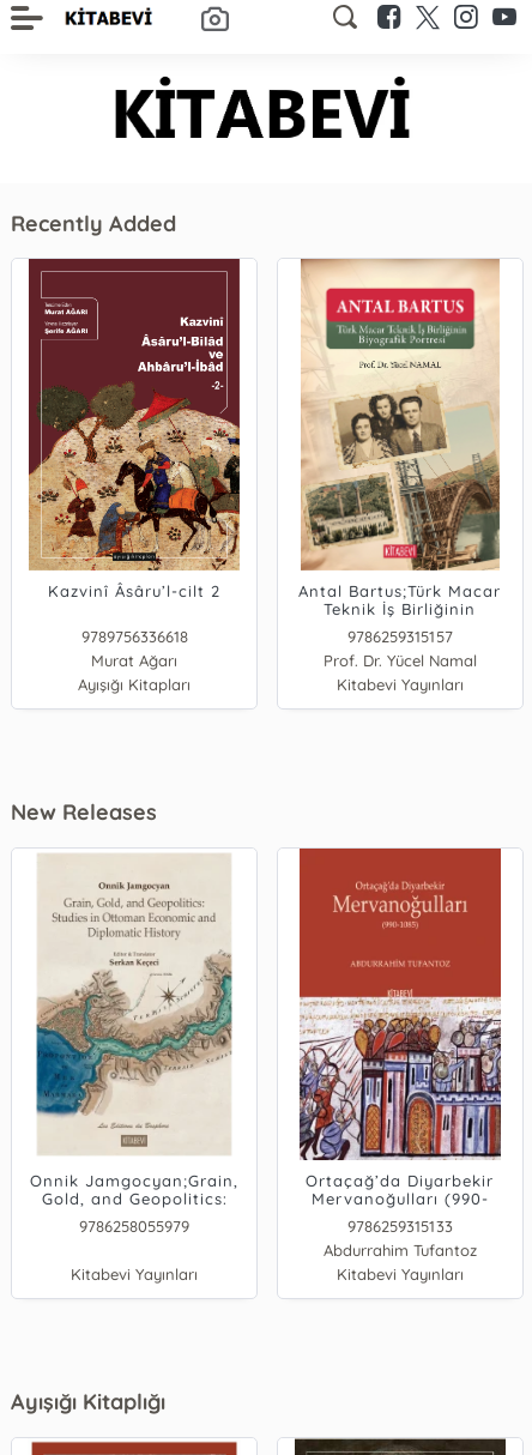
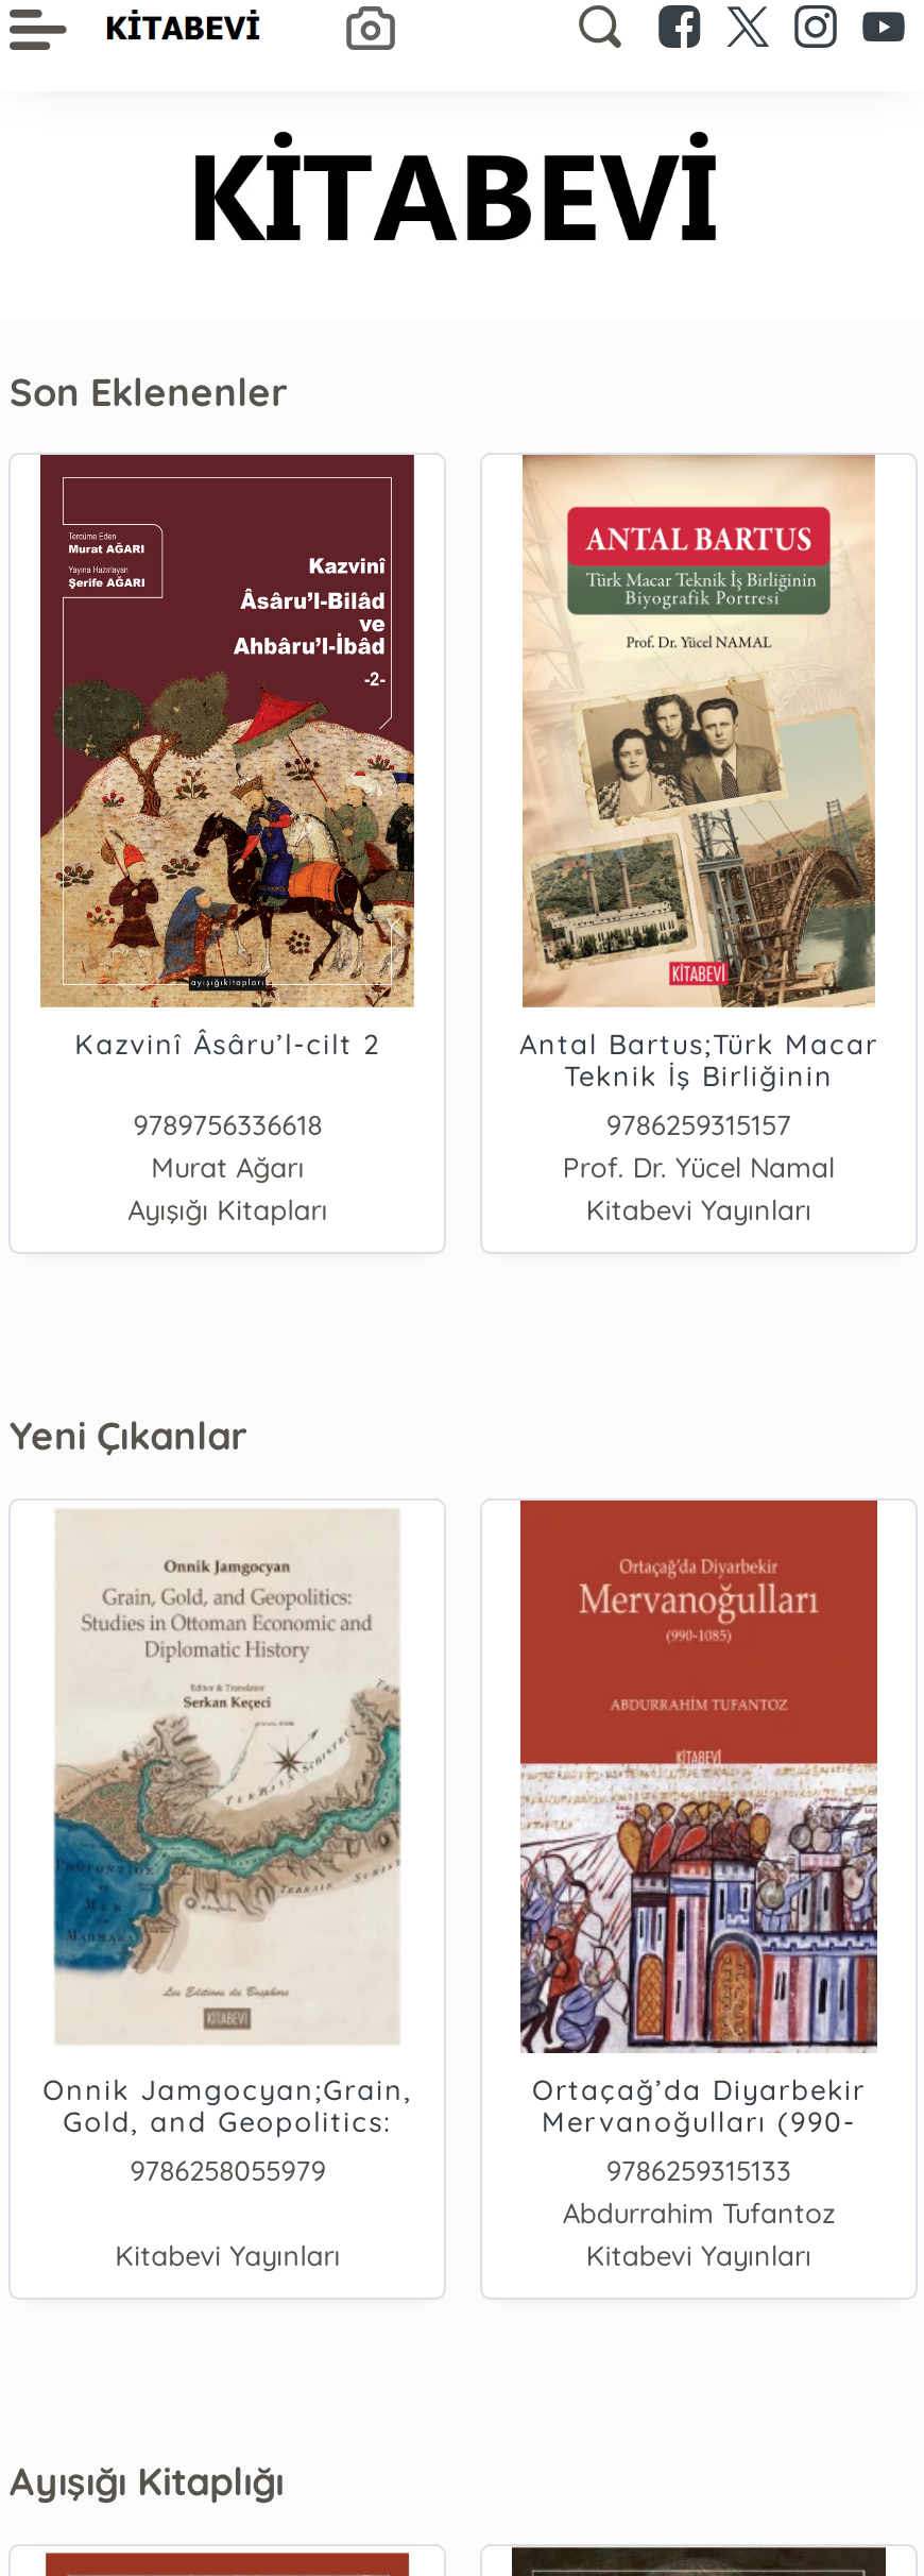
- Recently Added
+ Son Eklenenler

- New Releases
+ Yeni Çıkanlar
